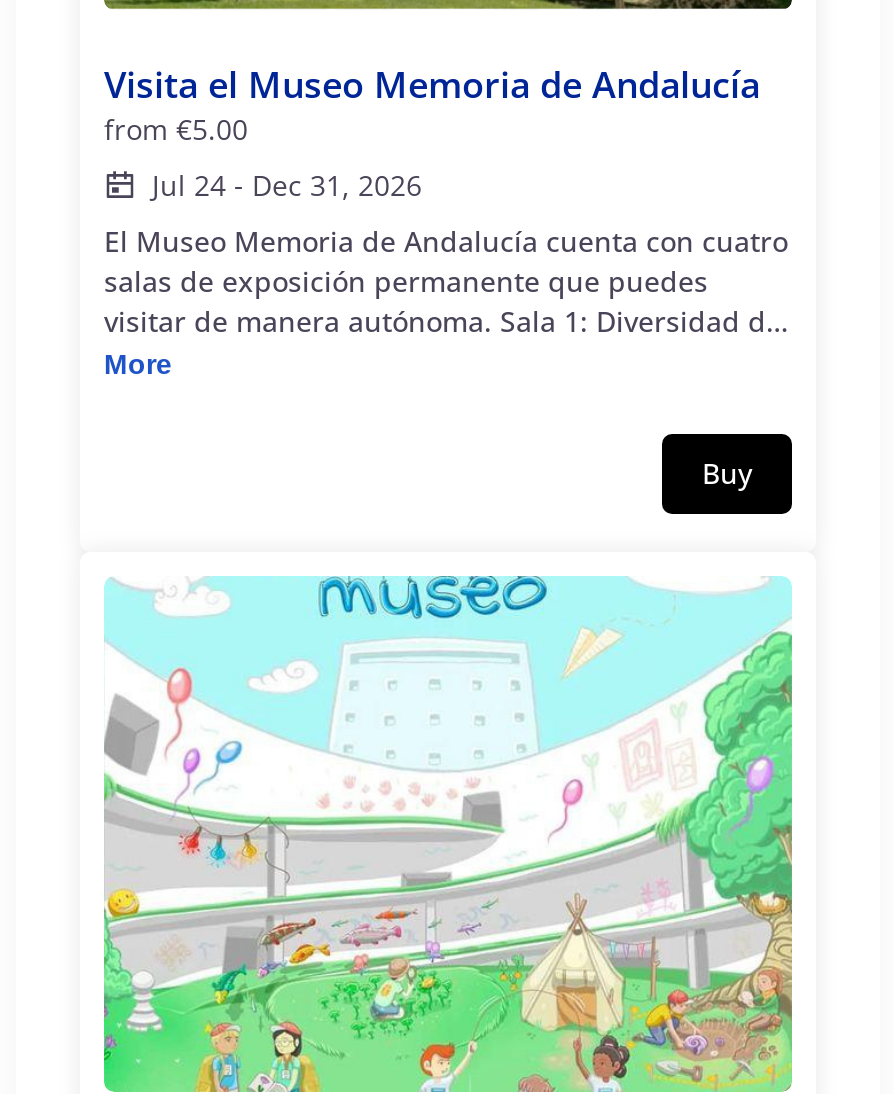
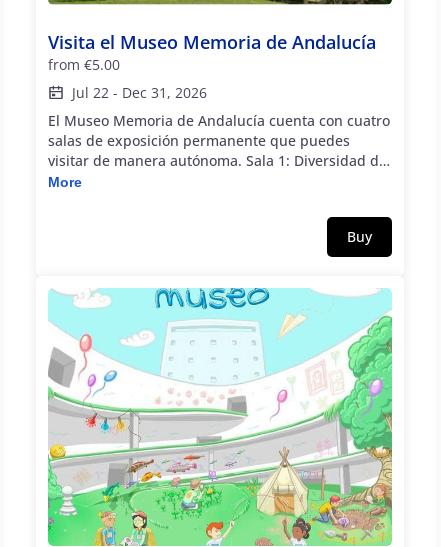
- Jul 24 - Dec 31, 2026
+ Jul 22 - Dec 31, 2026
